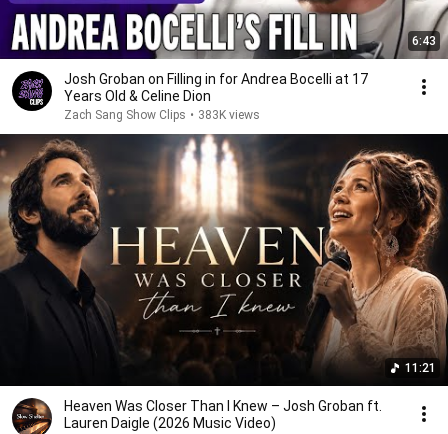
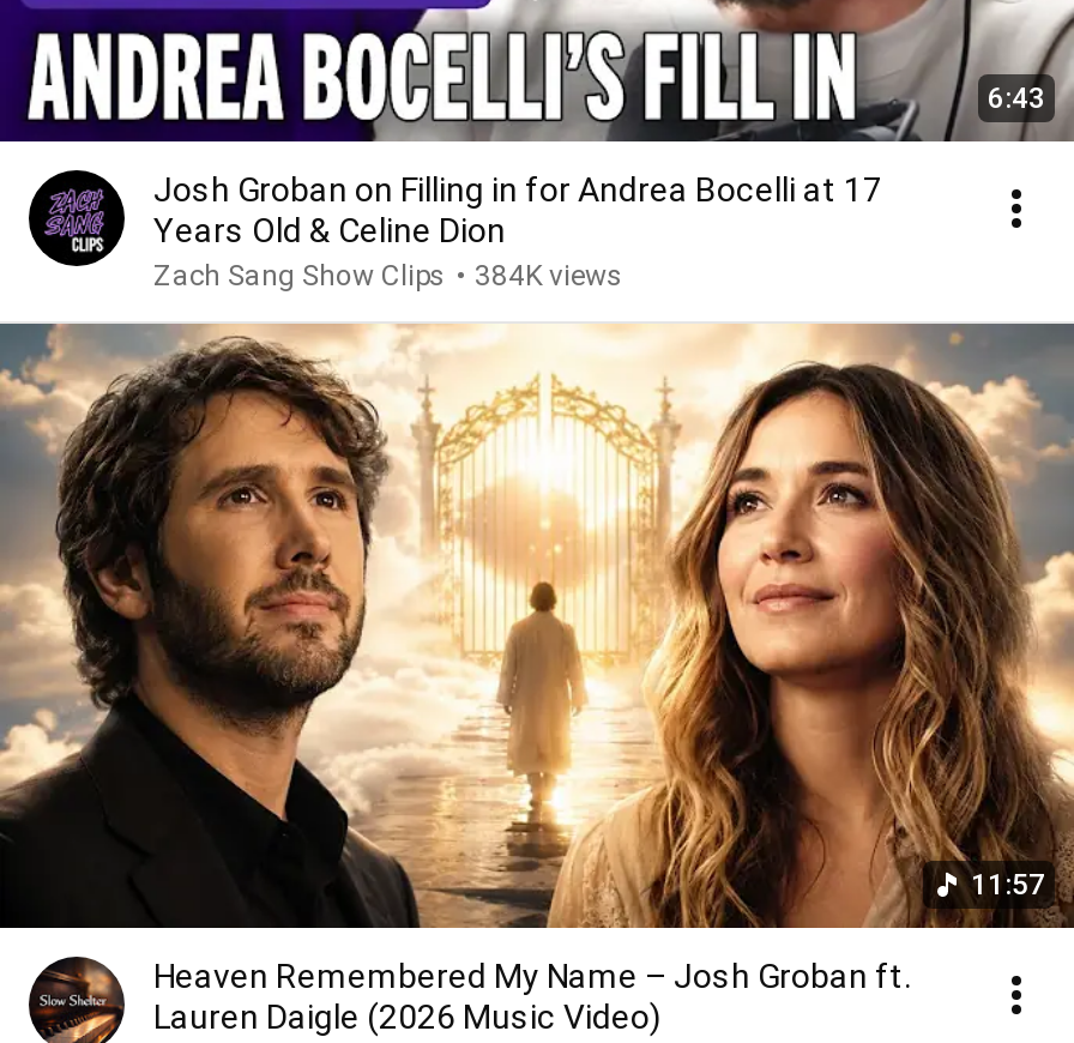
- Zach Sang Show Clips • 383K views
+ Zach Sang Show Clips • 384K views

- [image]
- 11:21
+ [image]
+ 11:57

- Heaven Was Closer Than I Knew – Josh Groban ft.
+ Heaven Remembered My Name – Josh Groban ft.
